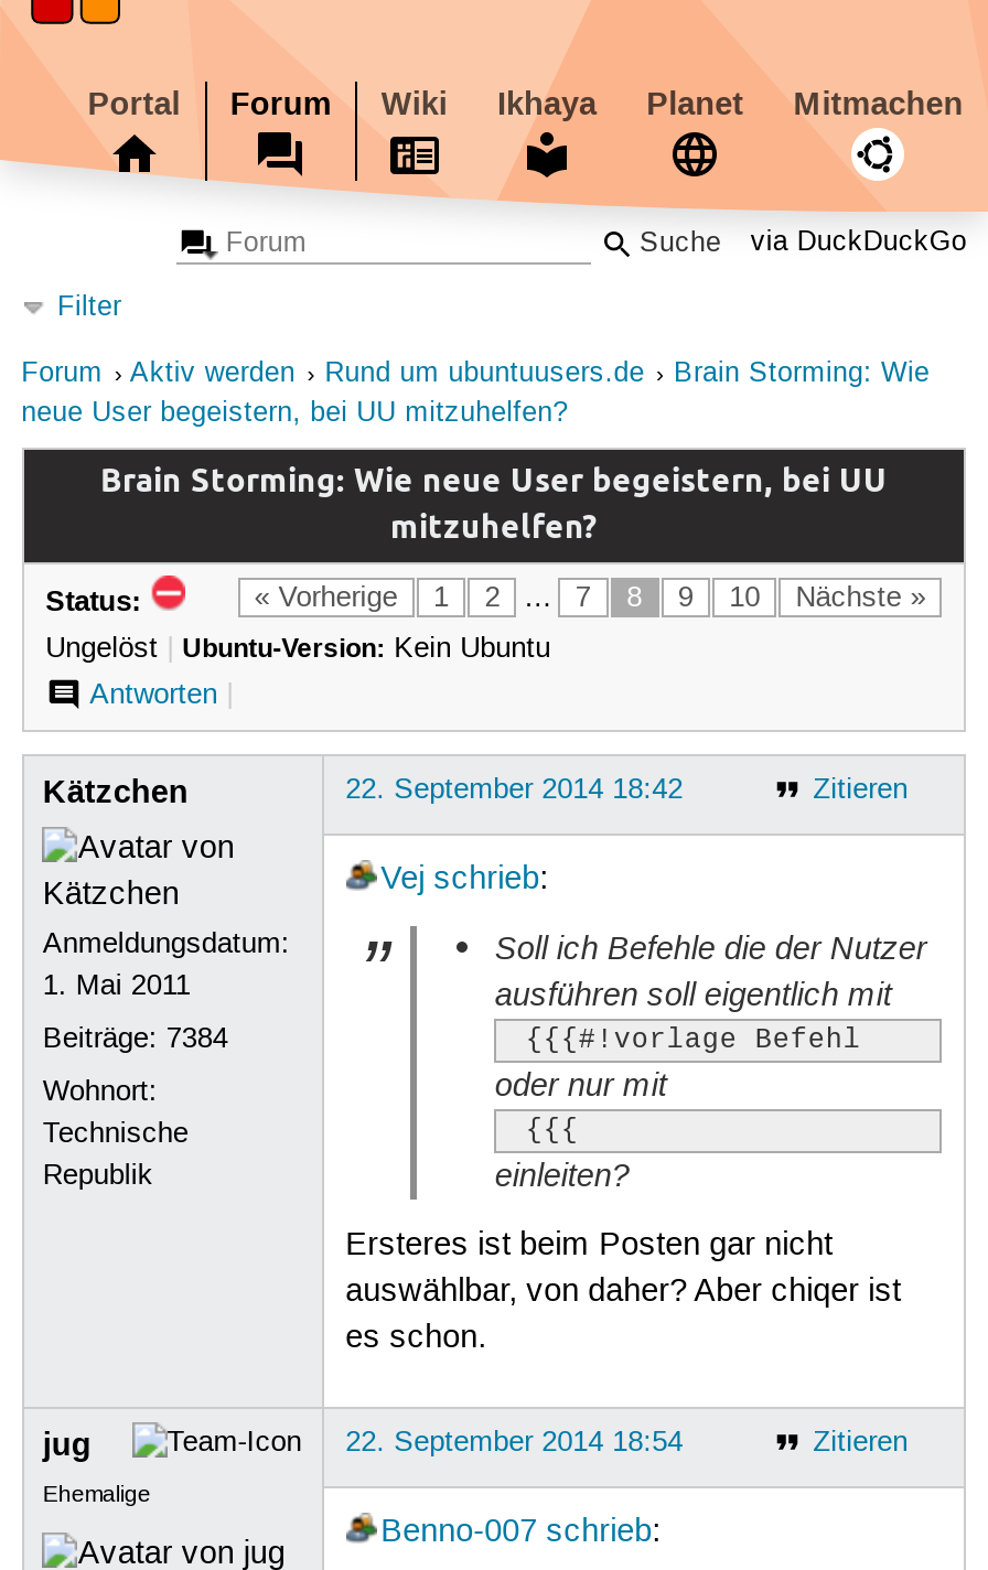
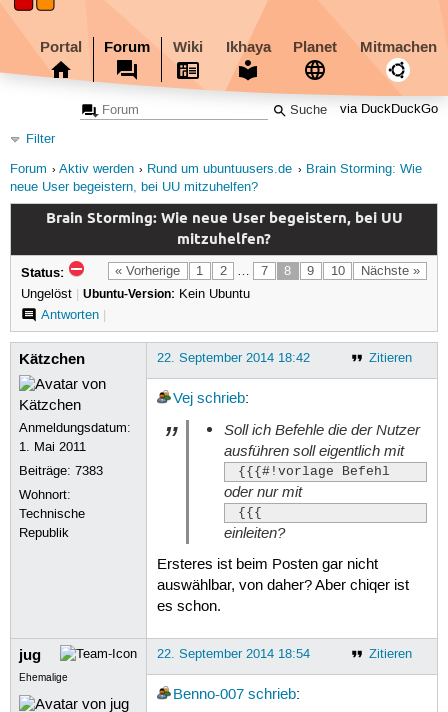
- Beiträge: 7384
+ Beiträge: 7383
